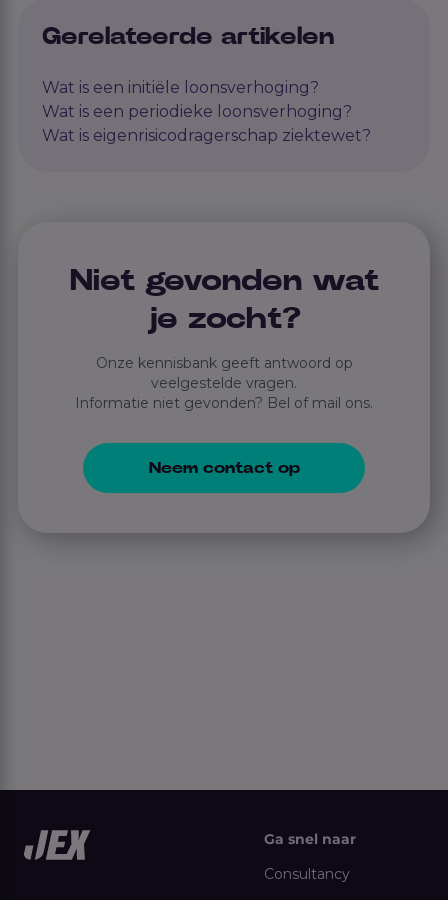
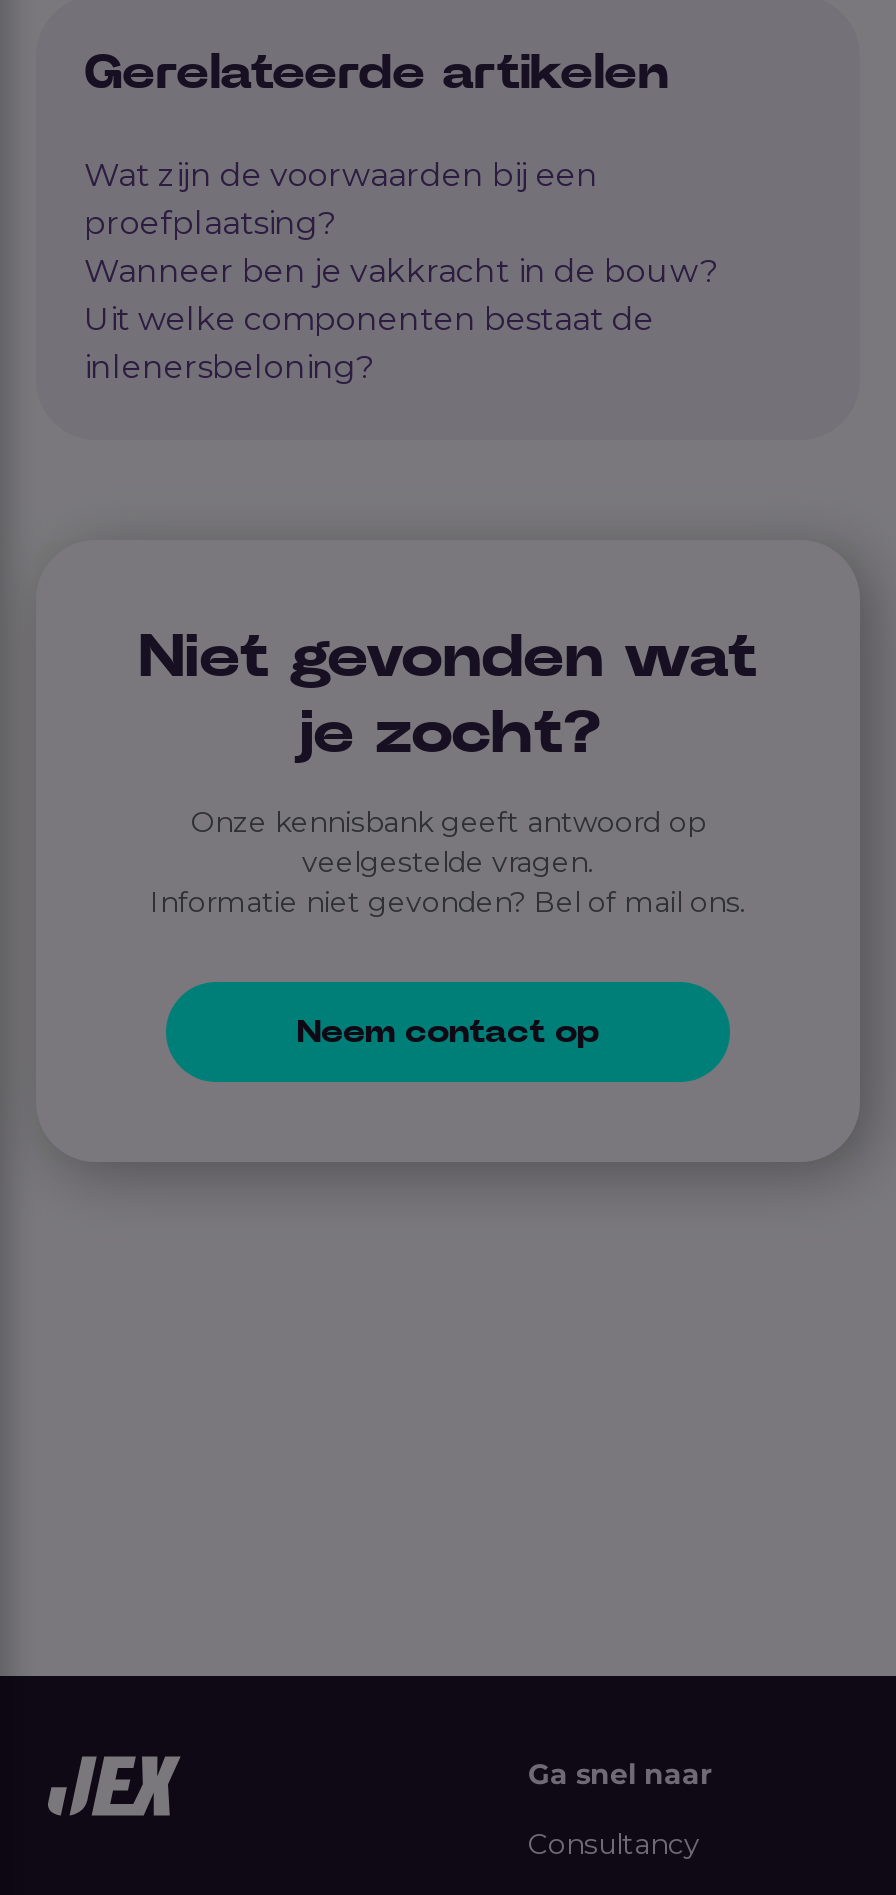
- Wat is een initiële loonsverhoging?
- Wat is een periodieke loonsverhoging?
- Wat is eigenrisicodragerschap ziektewet?
+ Wat zijn de voorwaarden bij een
+ proefplaatsing?
+ Wanneer ben je vakkracht in de bouw?
+ Uit welke componenten bestaat de
+ inlenersbeloning?
